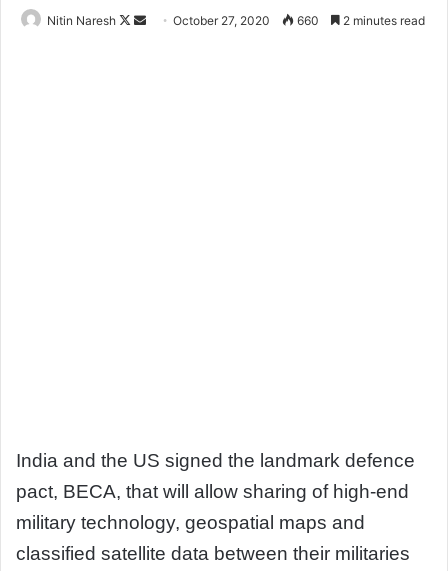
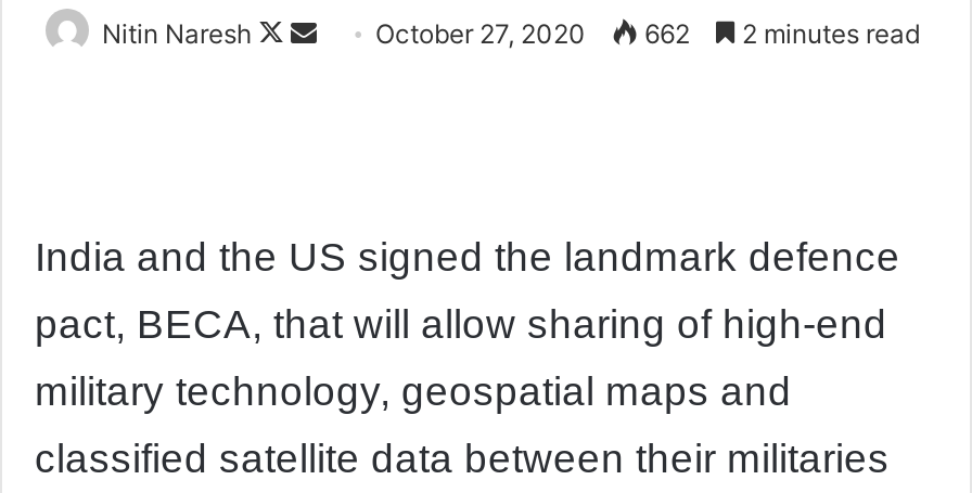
- 660
+ 662
